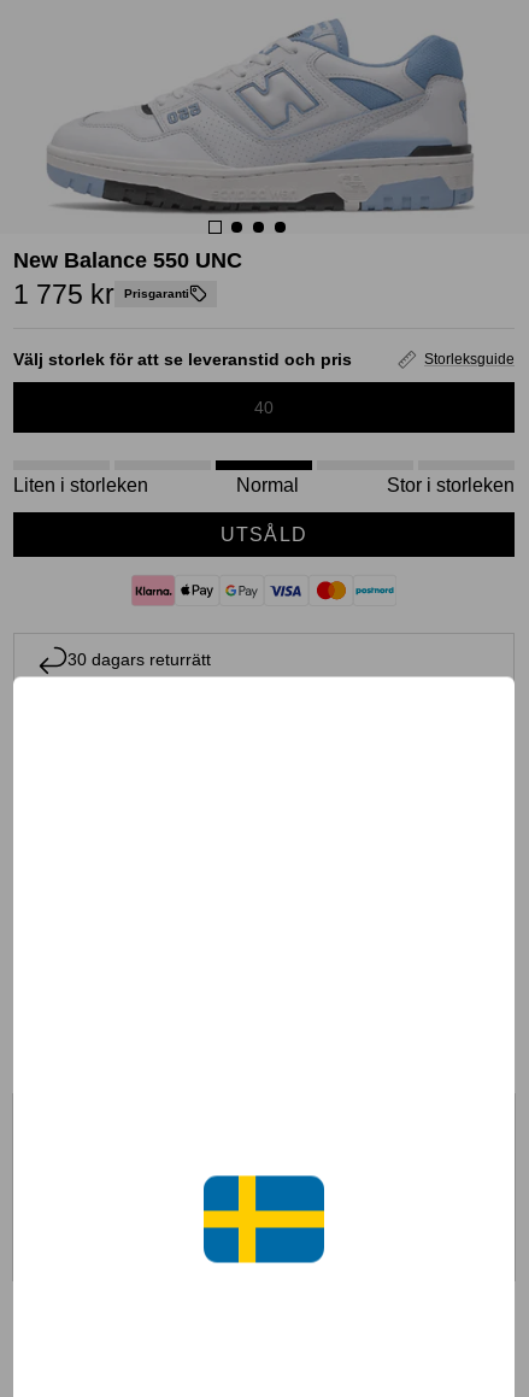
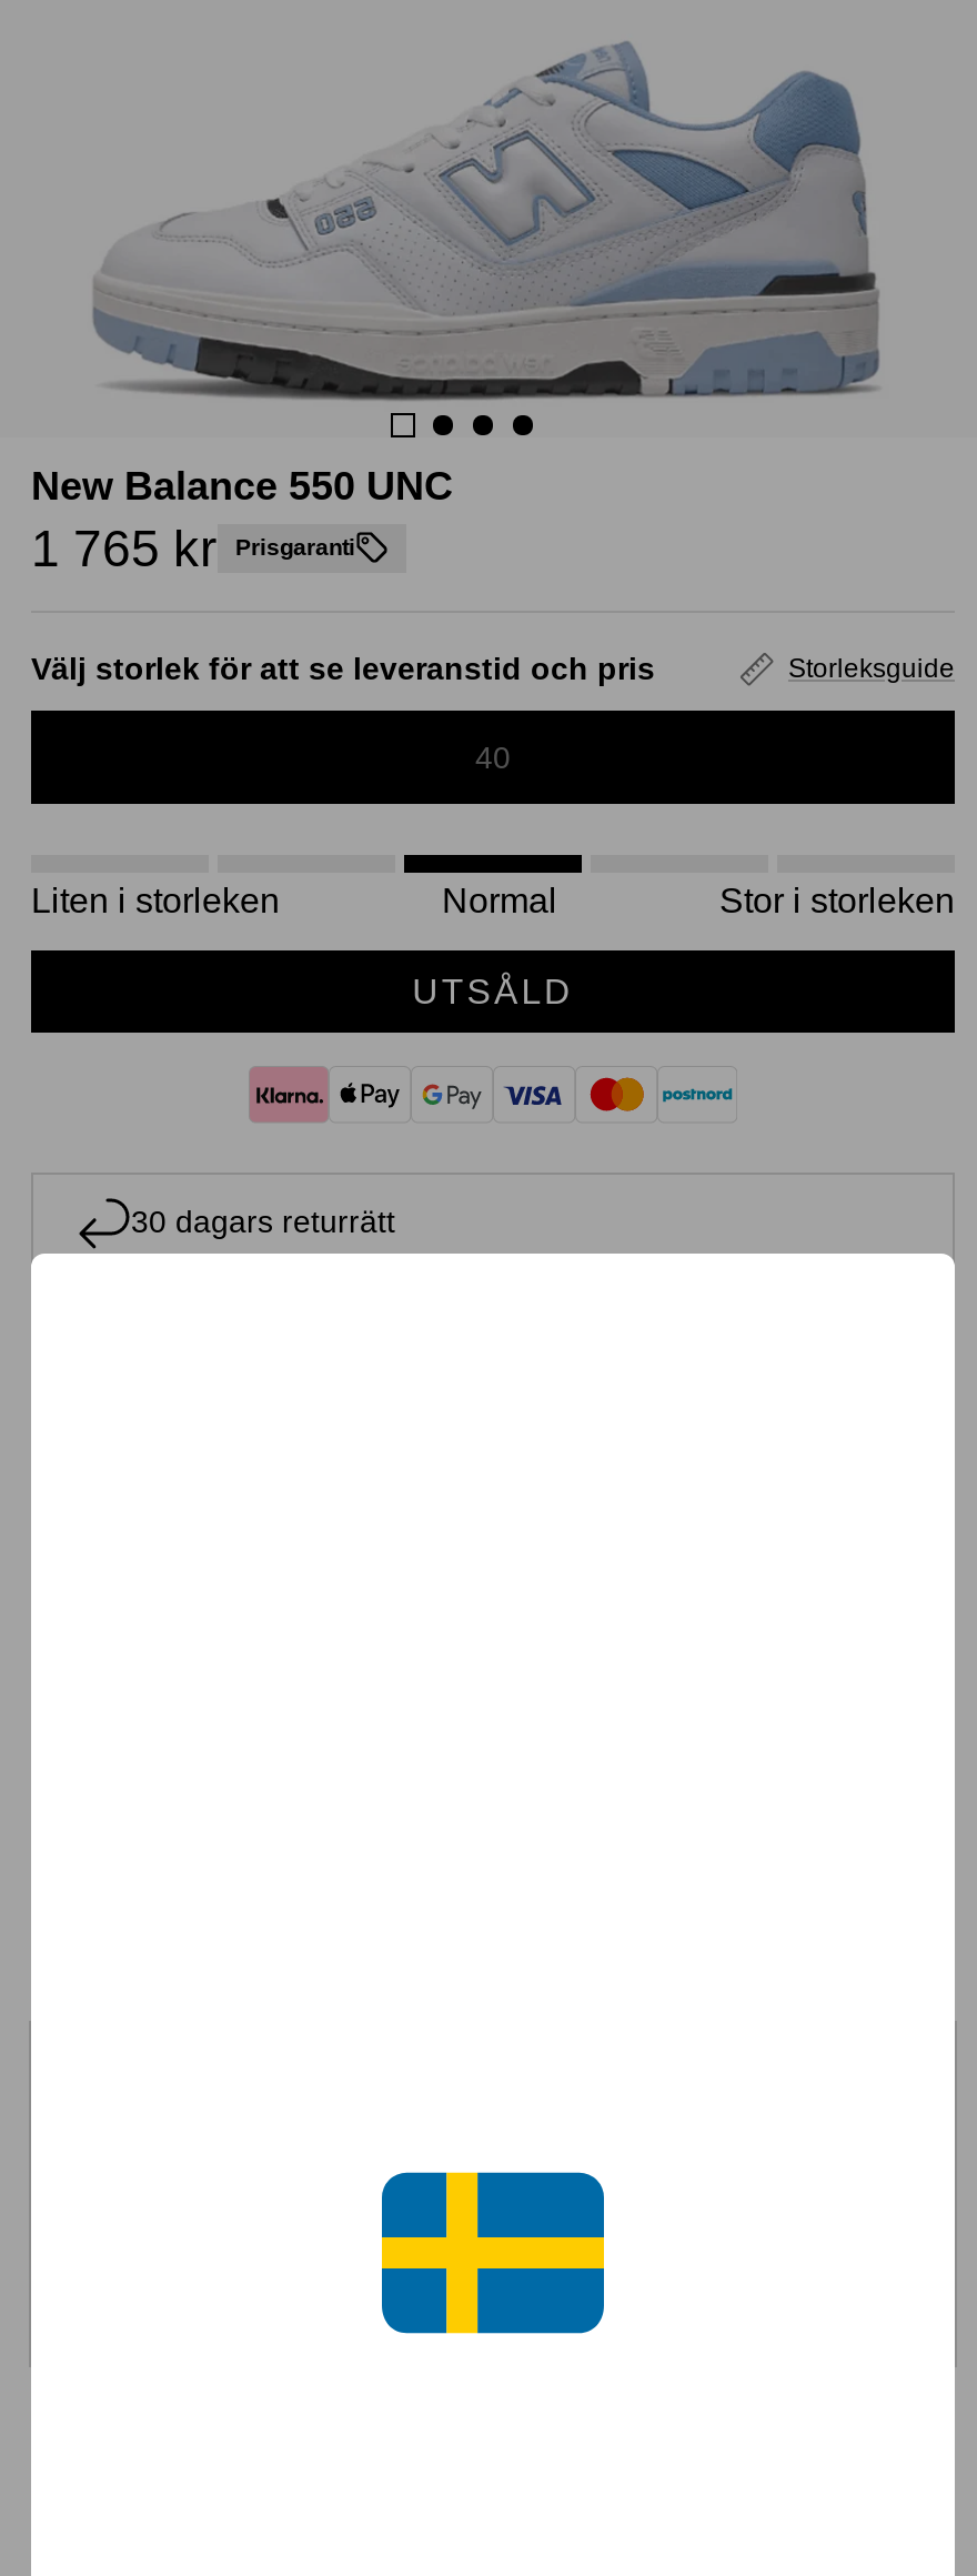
- 1 775 kr Prisgaranti
+ 1 765 kr Prisgaranti
